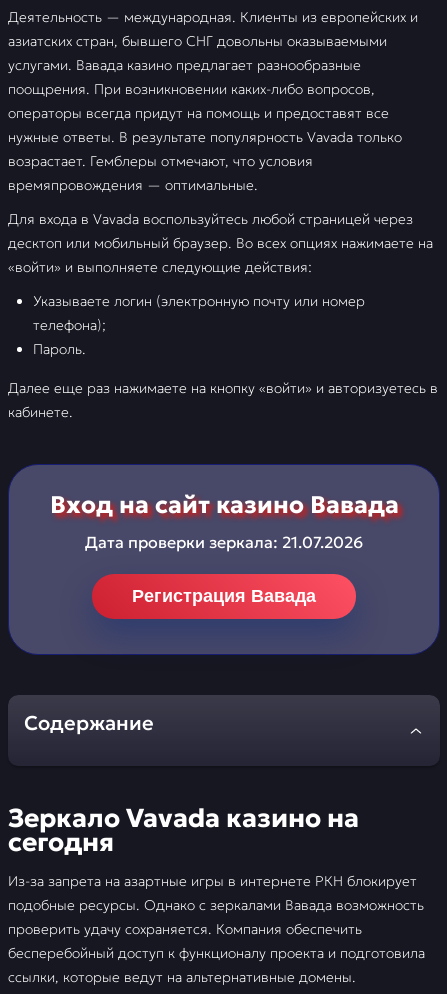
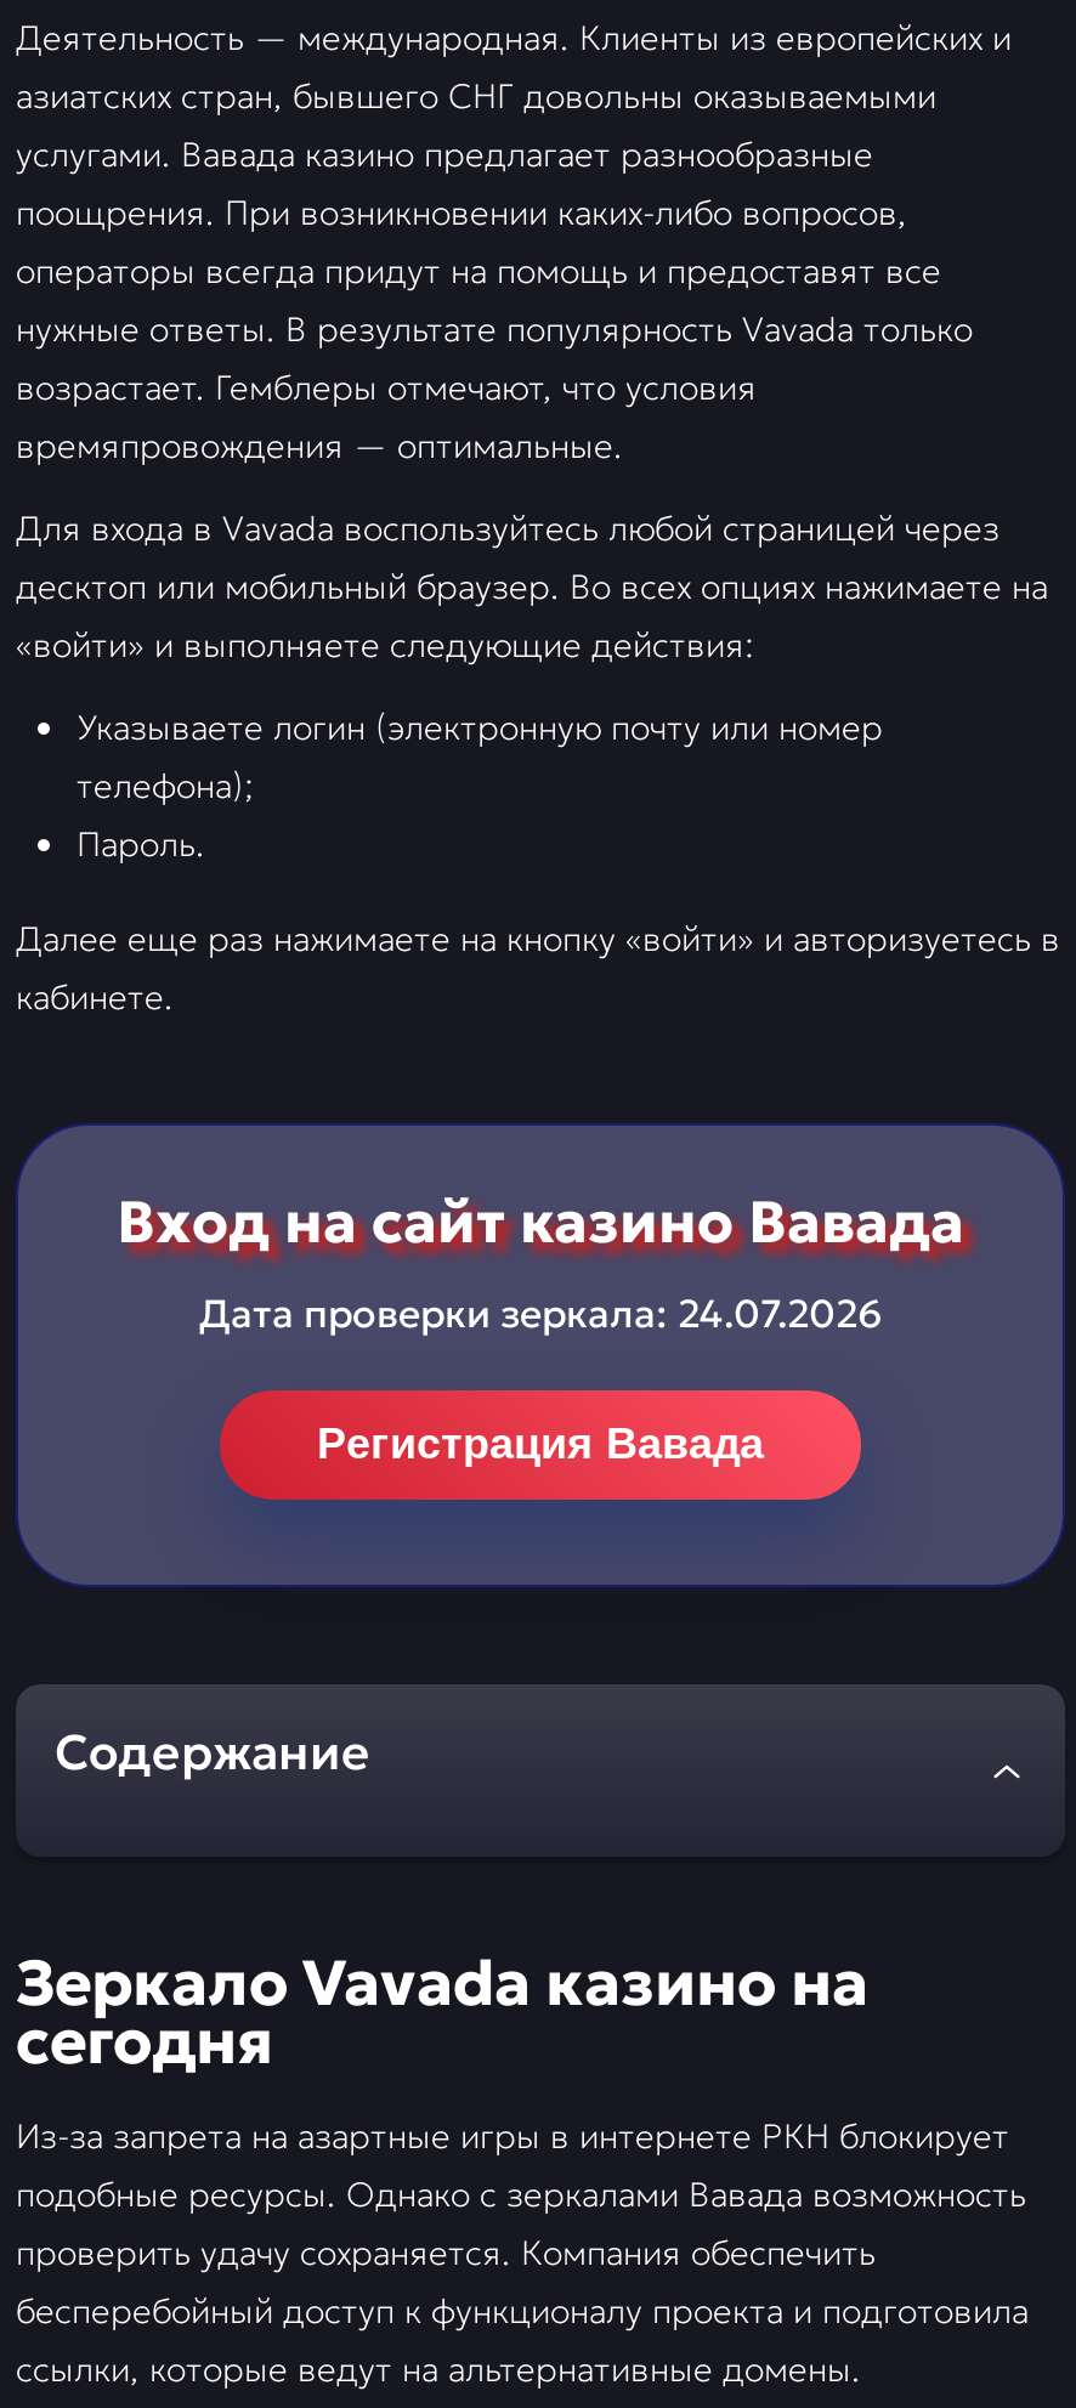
- Дата проверки зеркала: 21.07.2026
+ Дата проверки зеркала: 24.07.2026
